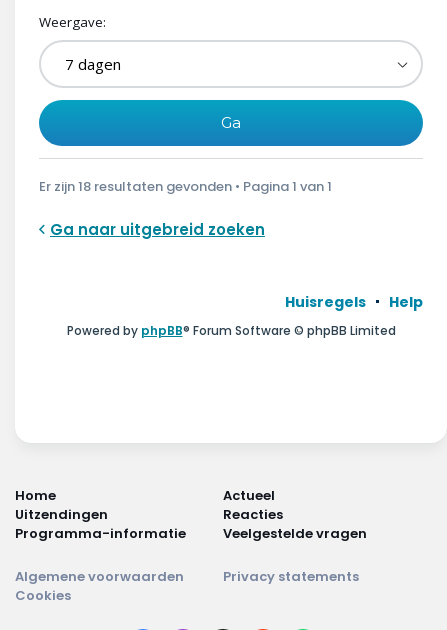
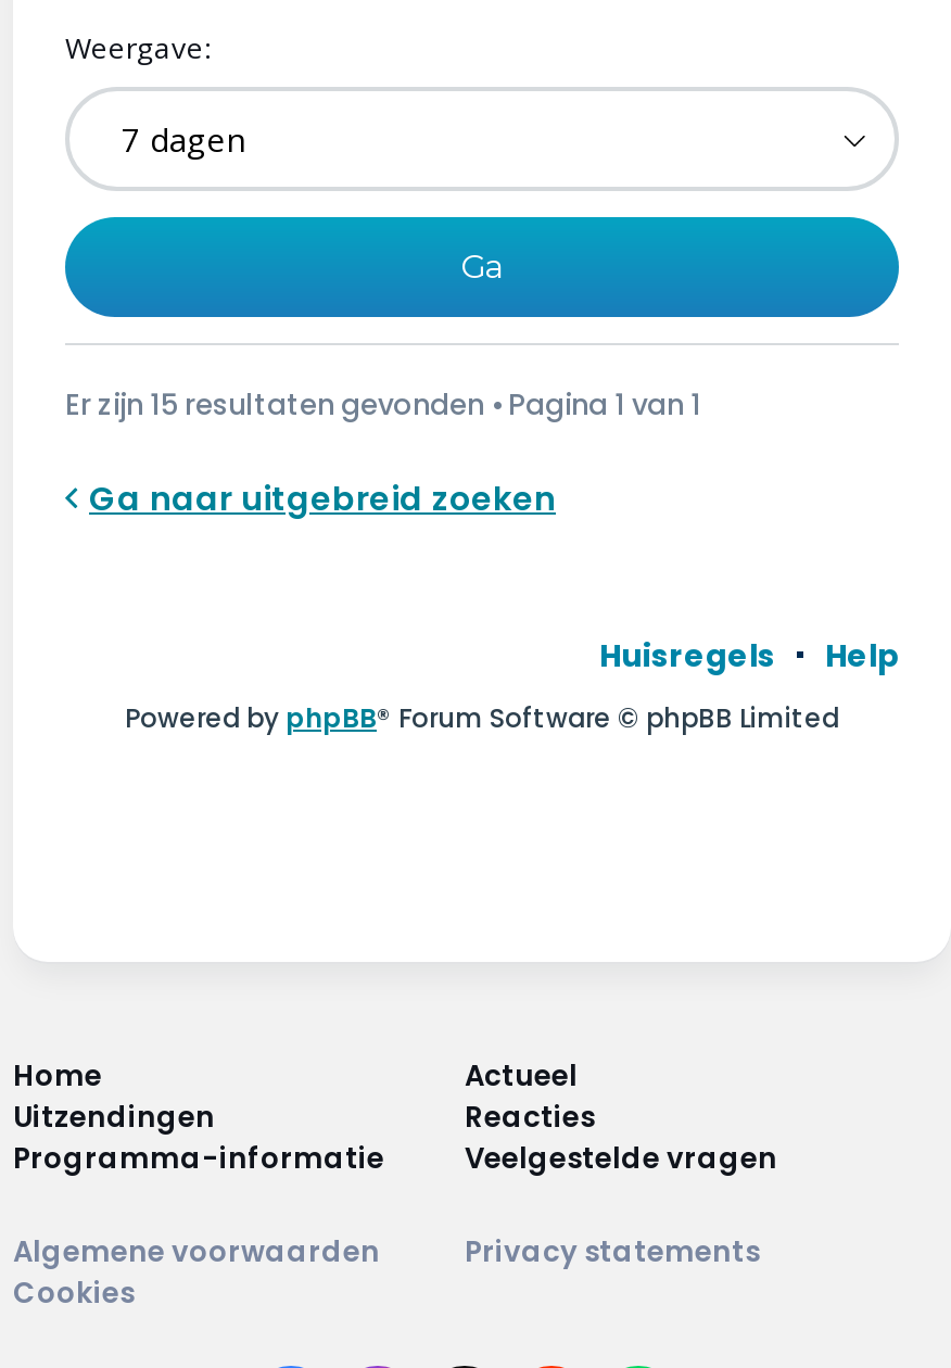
- Er zijn 18 resultaten gevonden • Pagina 1 van 1
+ Er zijn 15 resultaten gevonden • Pagina 1 van 1
